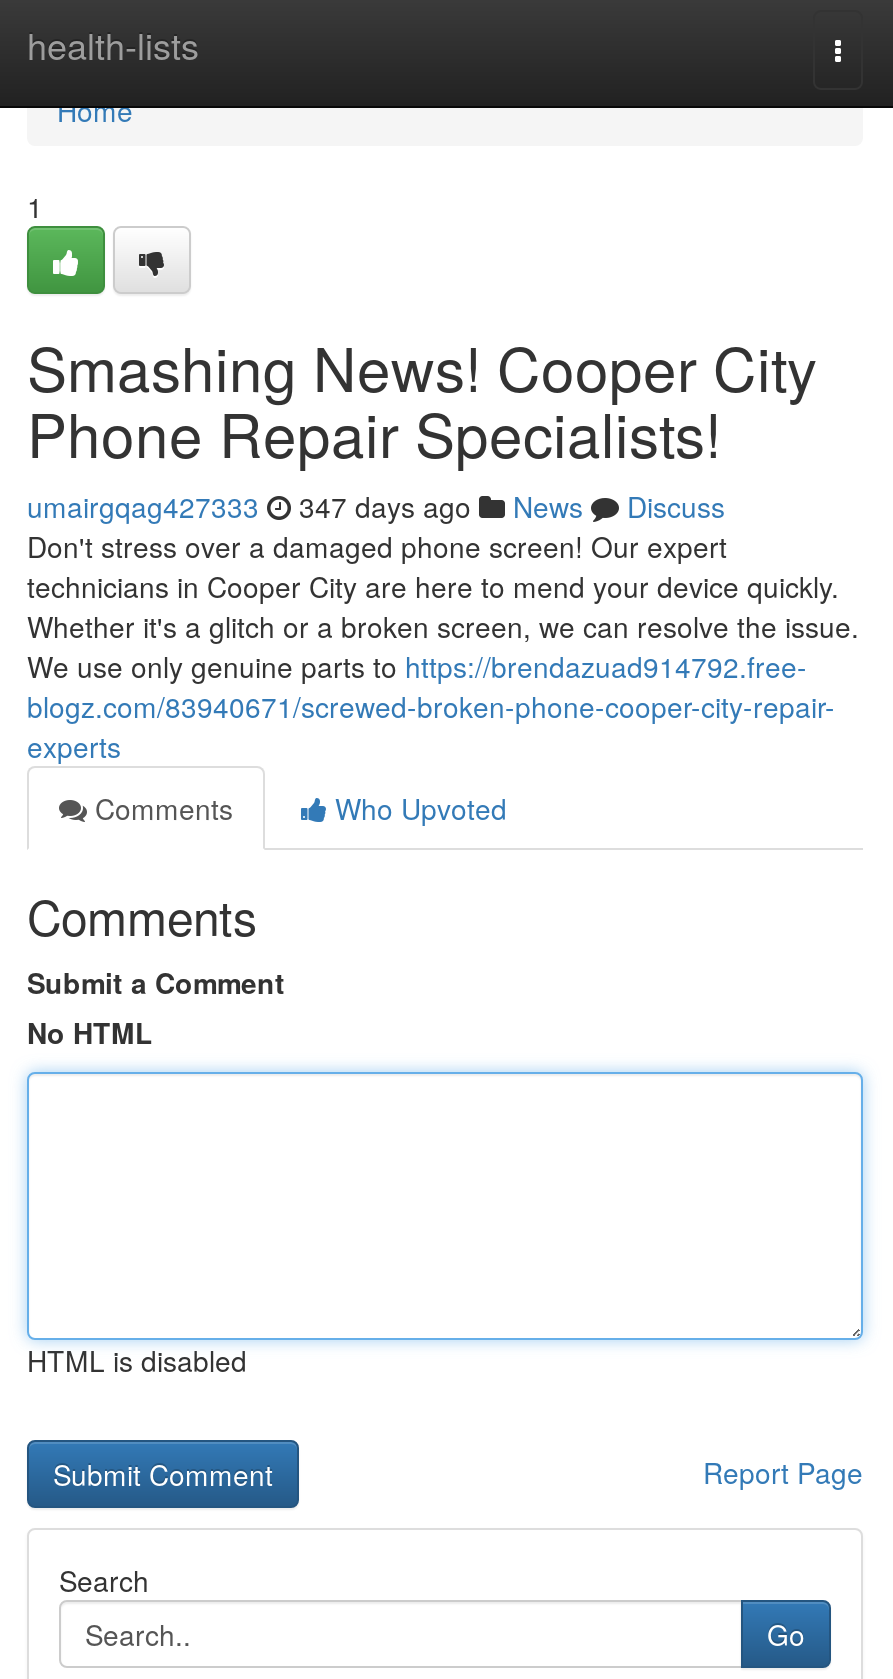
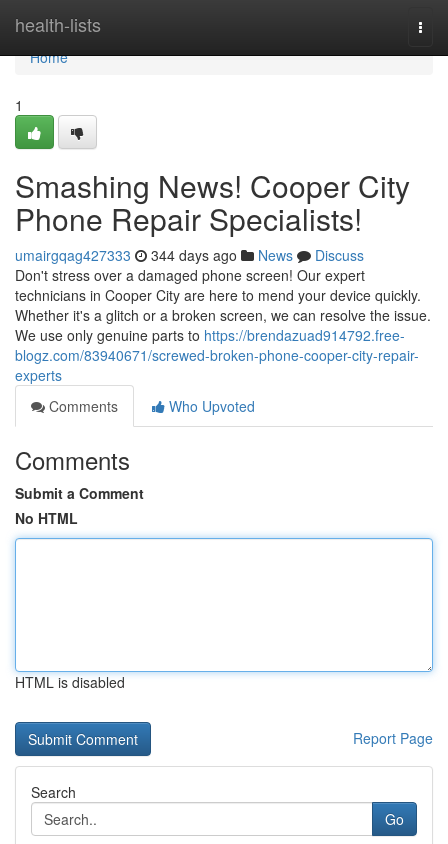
- umairgqag427333 347 days ago News Discuss
+ umairgqag427333 344 days ago News Discuss
